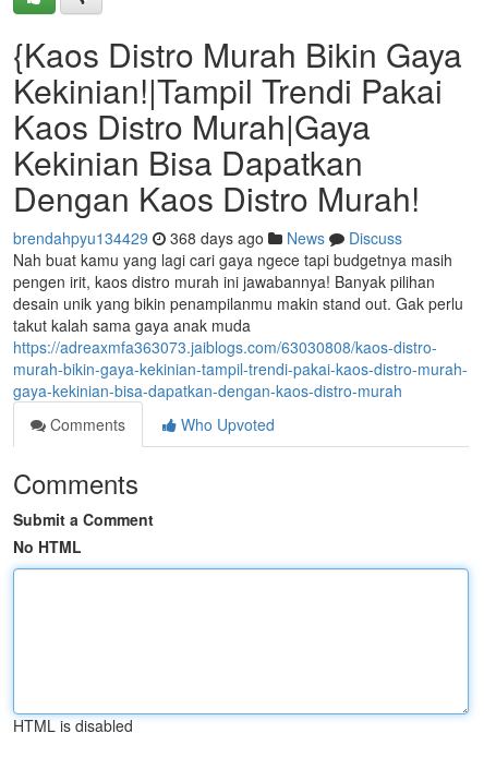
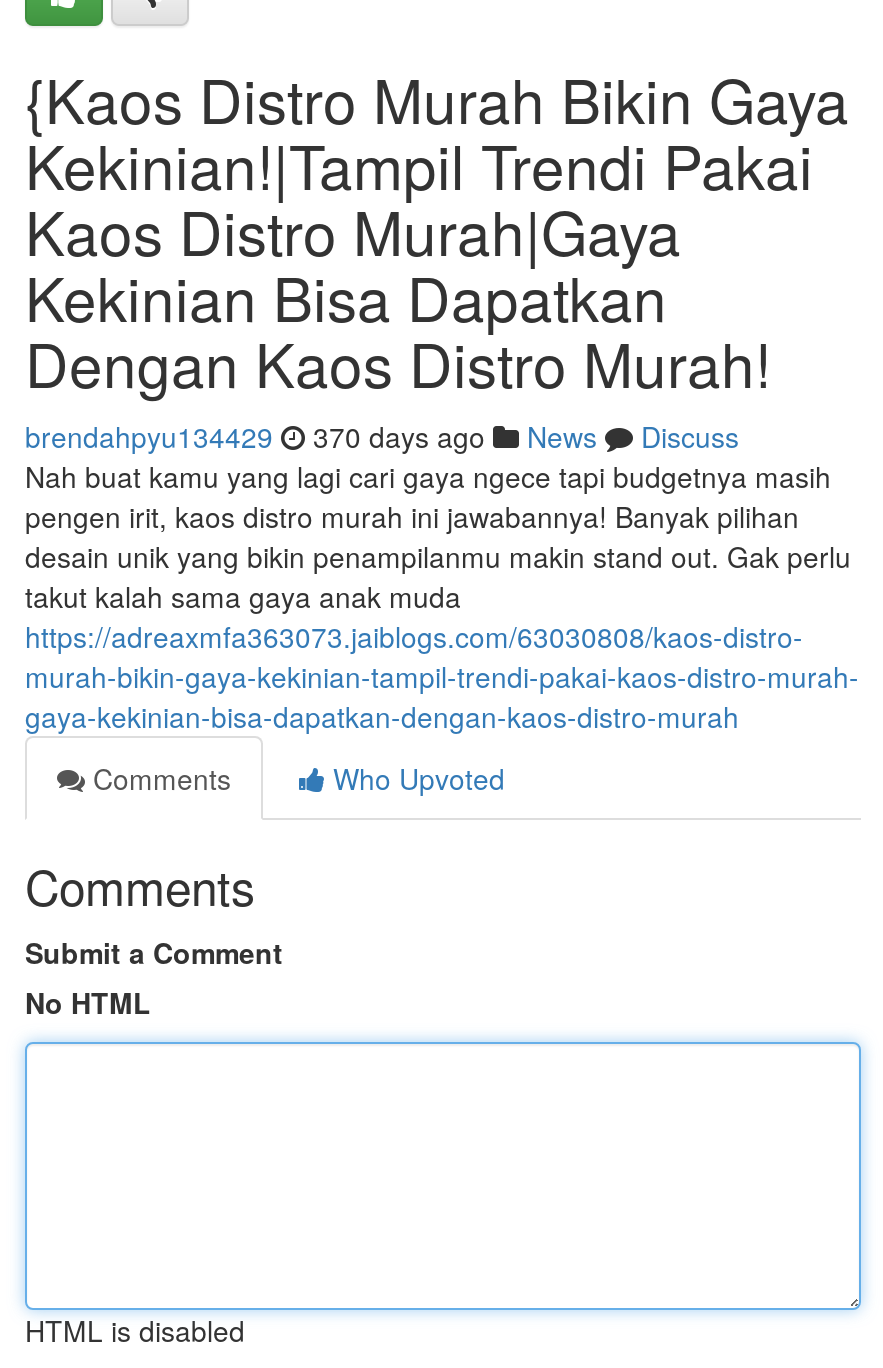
- brendahpyu134429 368 days ago News Discuss
+ brendahpyu134429 370 days ago News Discuss
